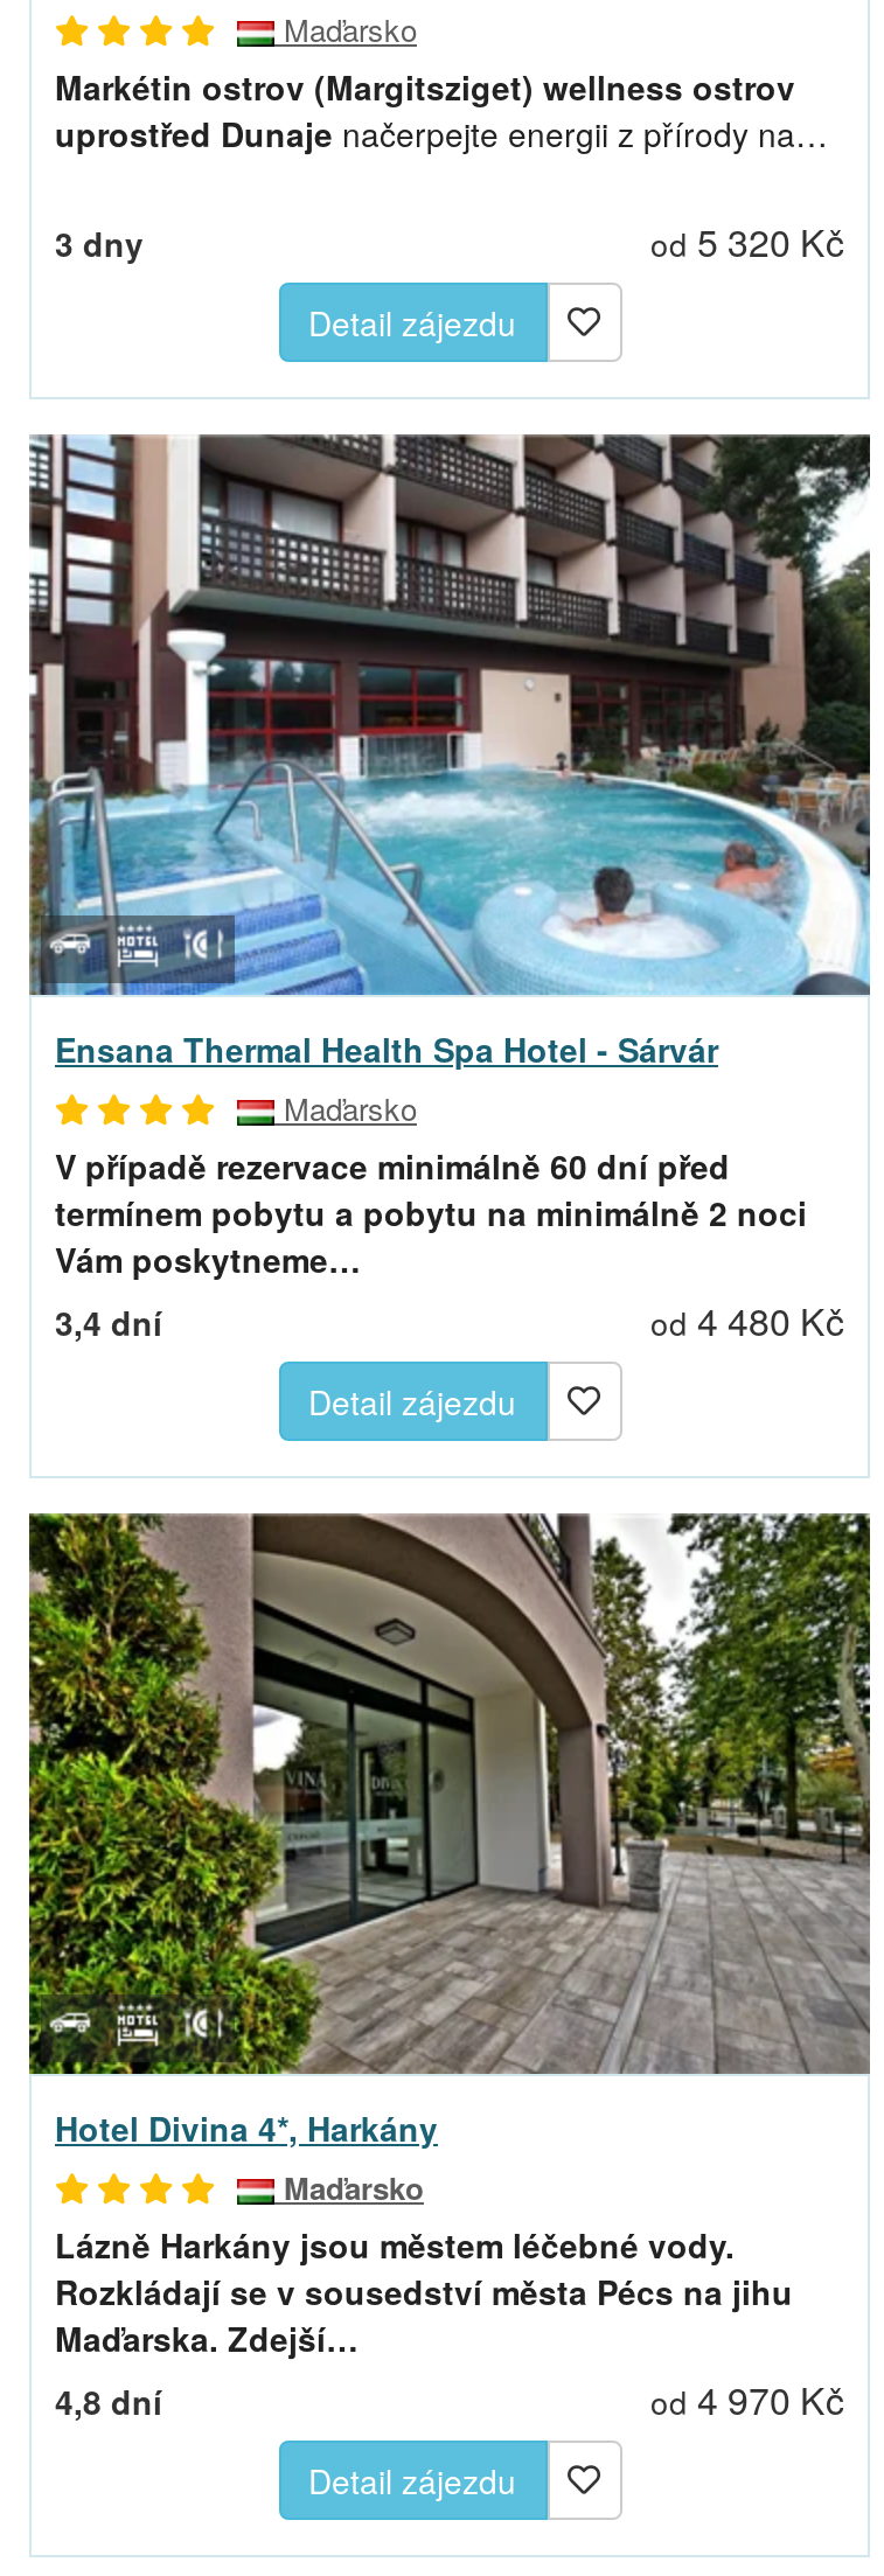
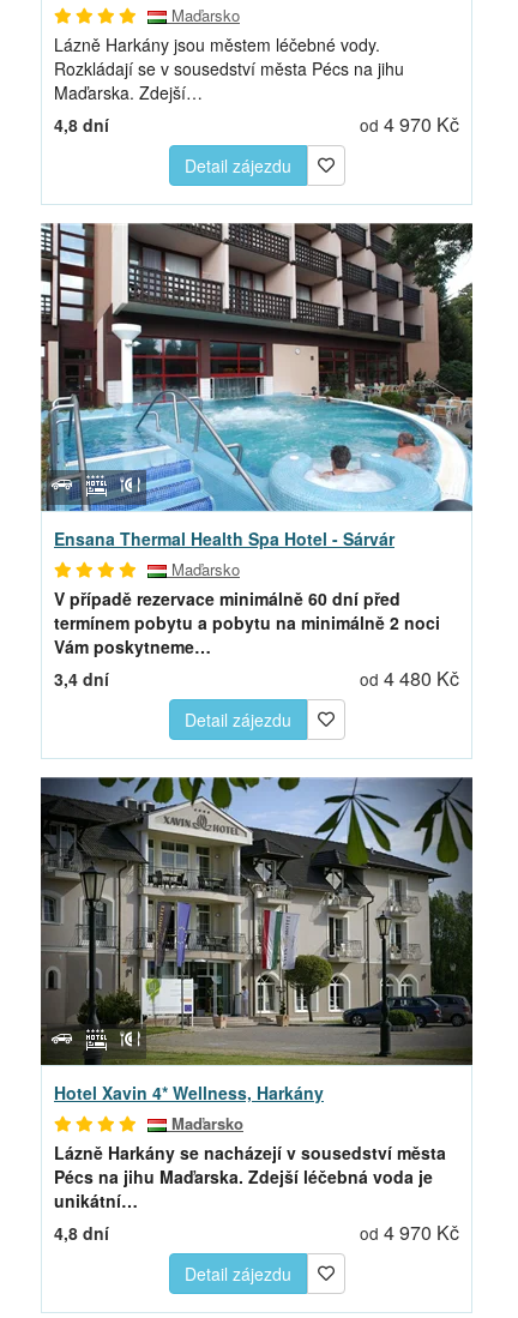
- Markétin ostrov (Margitsziget) wellness ostrov
- uprostřed Dunaje načerpejte energii z přírody na…
- 3 dny
- od 5 320 Kč
+ 4,8 dní
+ od 4 970 Kč

- [image]
- Hotel Divina 4*, Harkány
+ [image]
+ Hotel Xavin 4* Wellness, Harkány

moved up: Lázně Harkány jsou městem léčebné vody. | Rozkládají se v sousedství města Pécs na jihu | Maďarska. Zdejší…

+ Lázně Harkány se nacházejí v sousedství města
+ Pécs na jihu Maďarska. Zdejší léčebná voda je
+ unikátní…
